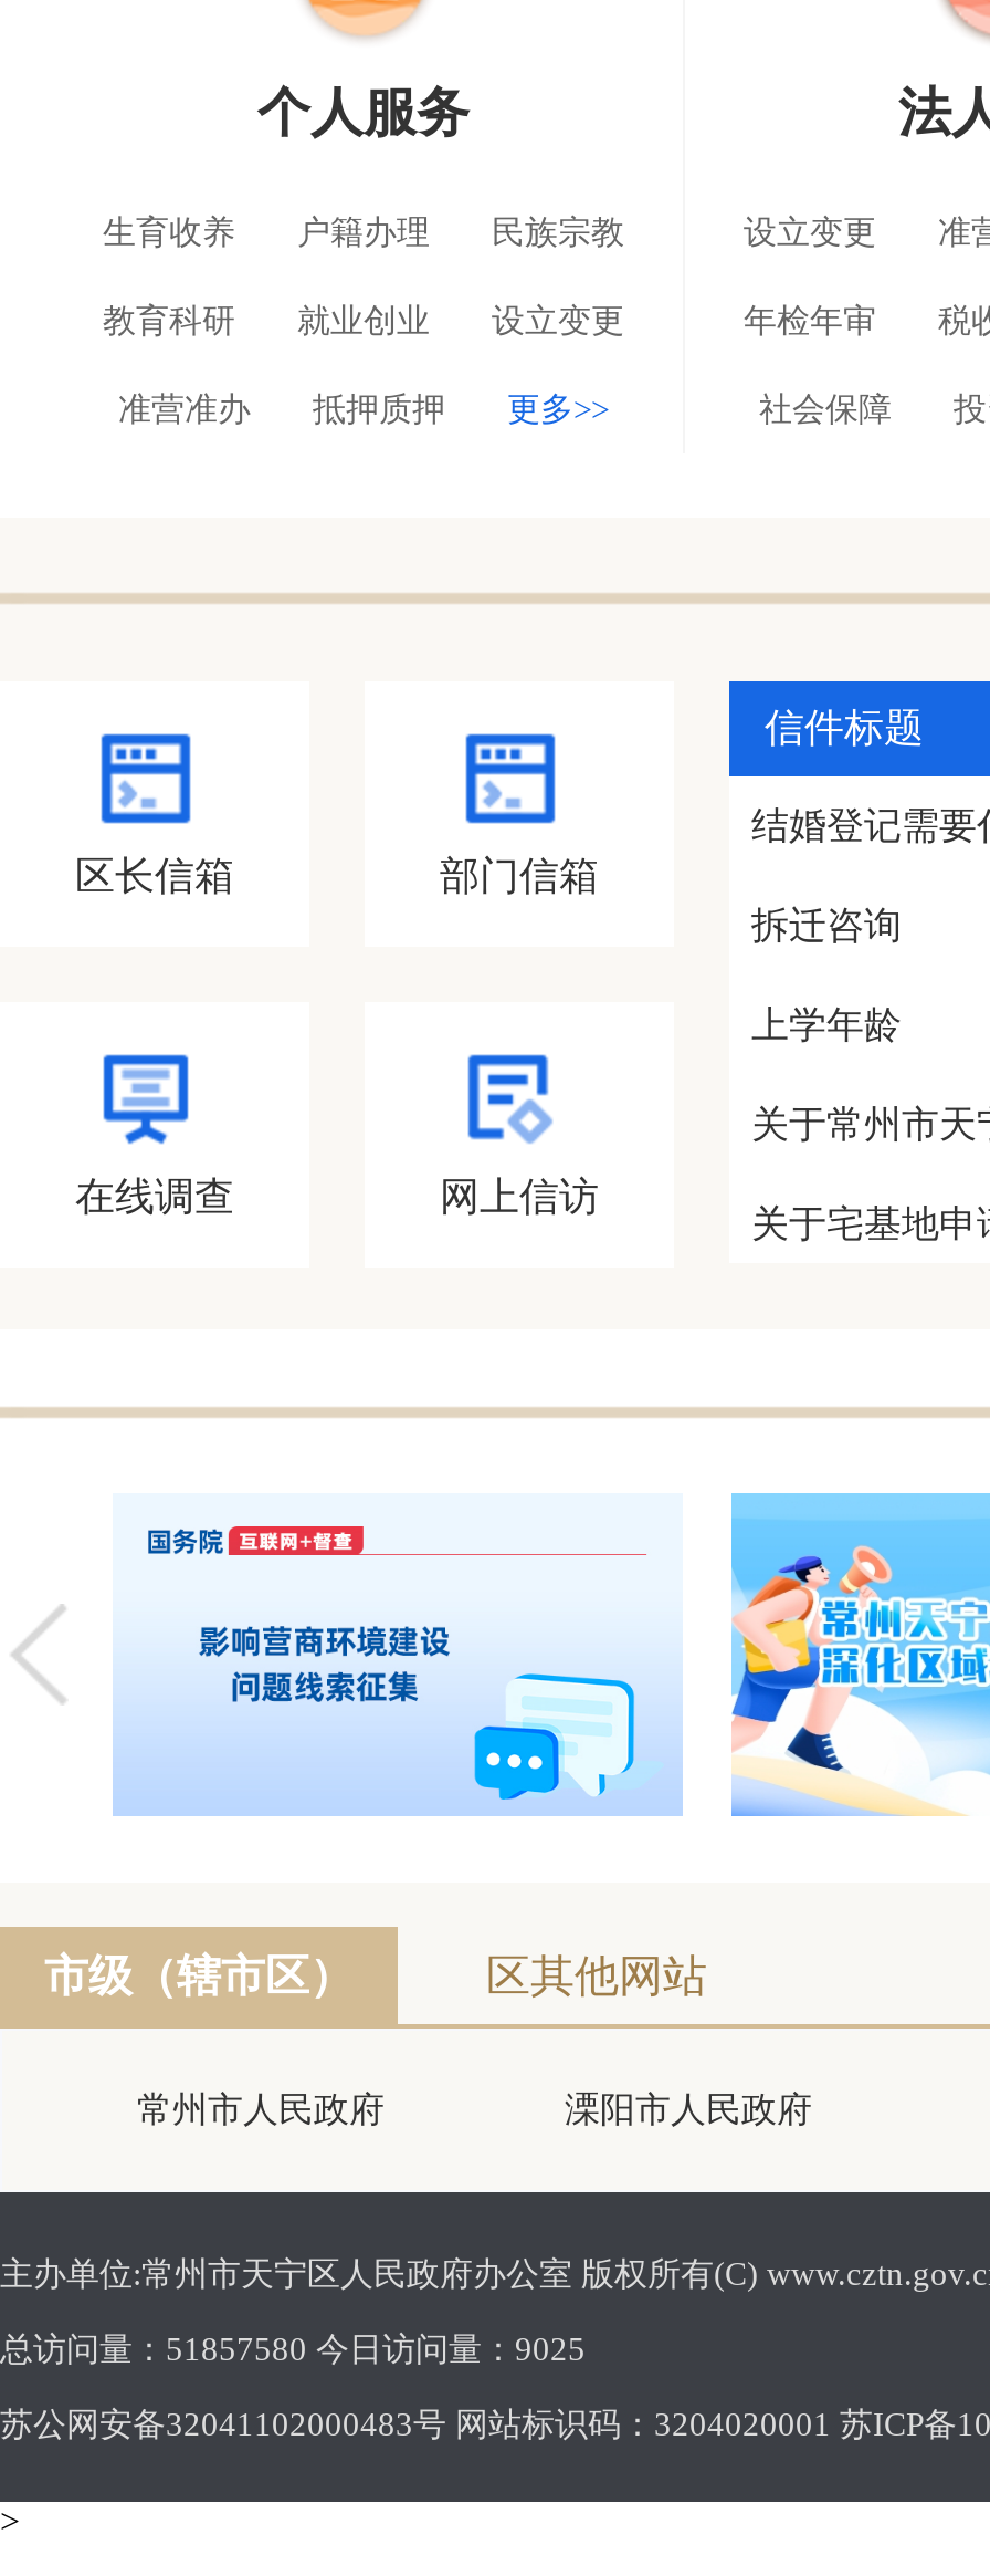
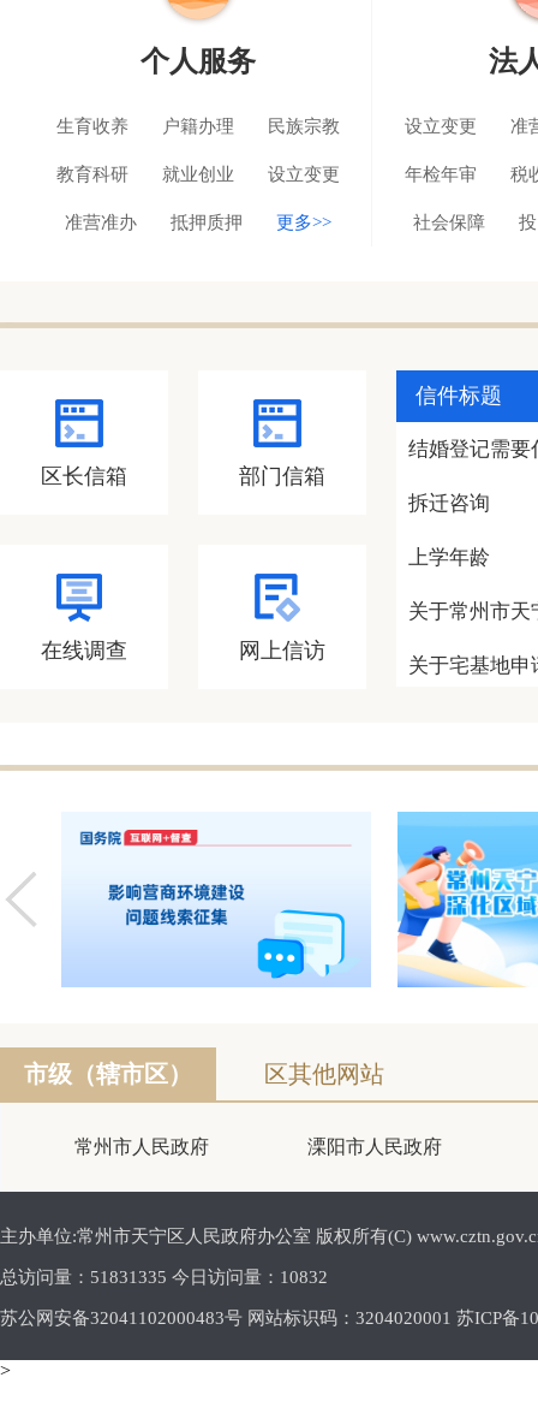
- 总访问量：51857580 今日访问量：9025
+ 总访问量：51831335 今日访问量：10832
